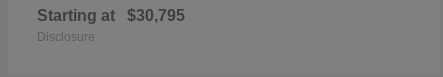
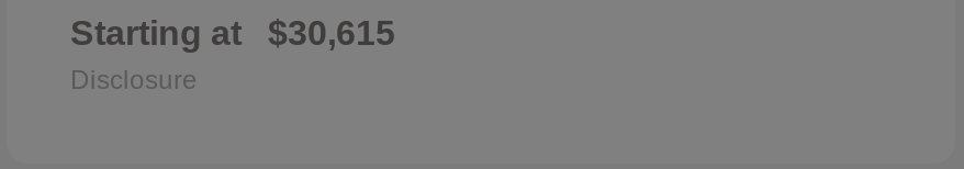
- Starting at $30,795
+ Starting at $30,615
